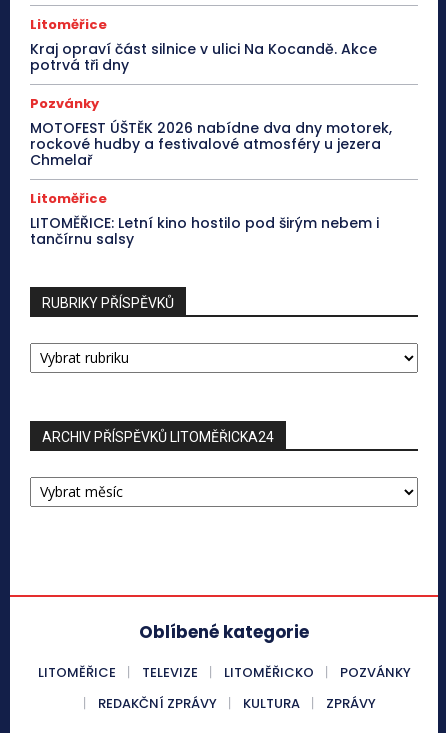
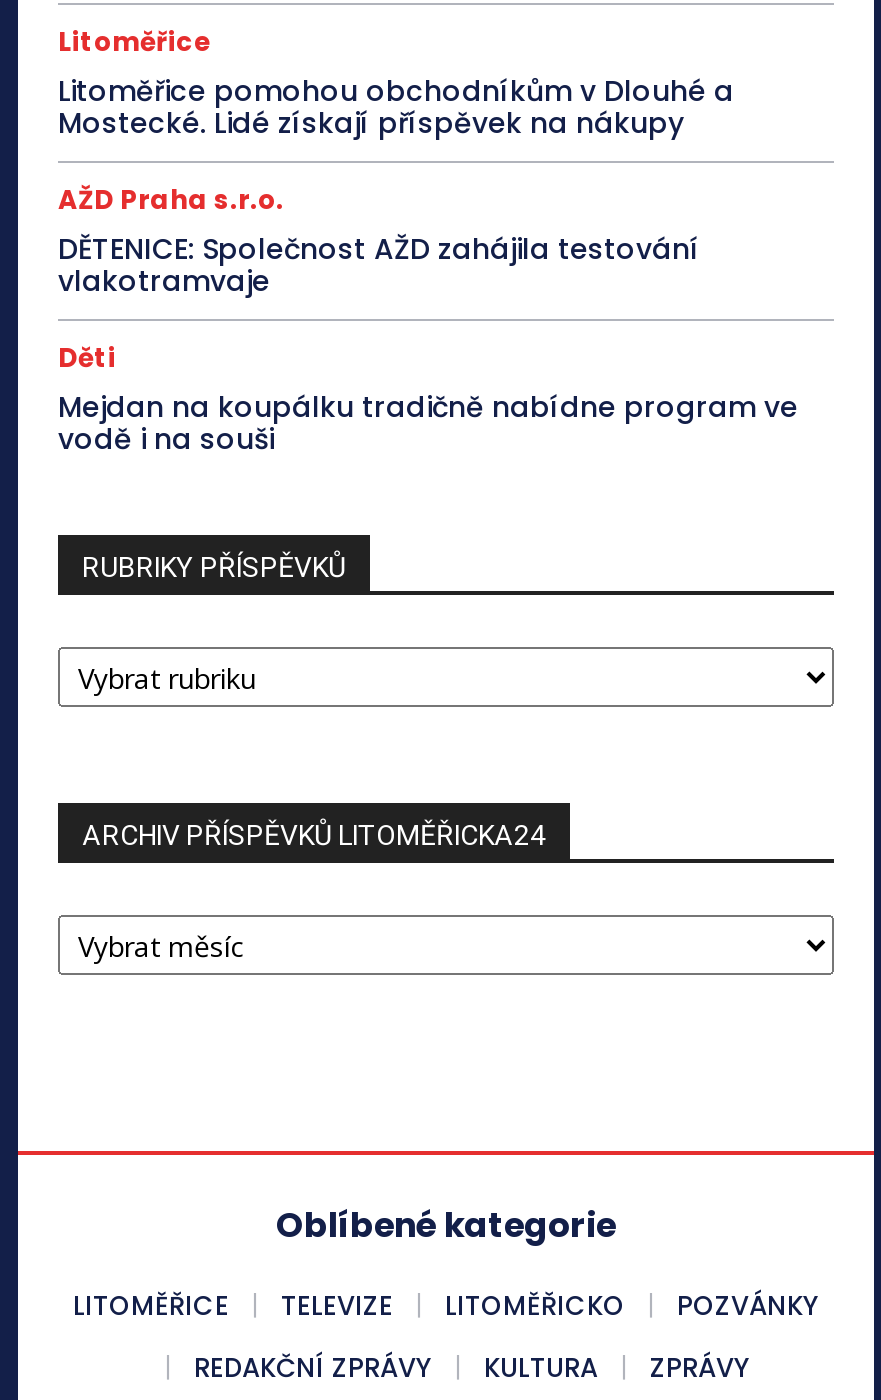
- Kraj opraví část silnice v ulici Na Kocandě. Akce
- potrvá tři dny
+ Litoměřice pomohou obchodníkům v Dlouhé a
+ Mostecké. Lidé získají příspěvek na nákupy

- Pozvánky
- MOTOFEST ÚŠTĚK 2026 nabídne dva dny motorek,
- rockové hudby a festivalové atmosféry u jezera
- Chmelař
+ AŽD Praha s.r.o.
+ DĚTENICE: Společnost AŽD zahájila testování
+ vlakotramvaje

- Litoměřice
- LITOMĚŘICE: Letní kino hostilo pod širým nebem i
- tančírnu salsy
+ Děti
+ Mejdan na koupálku tradičně nabídne program ve
+ vodě i na souši
